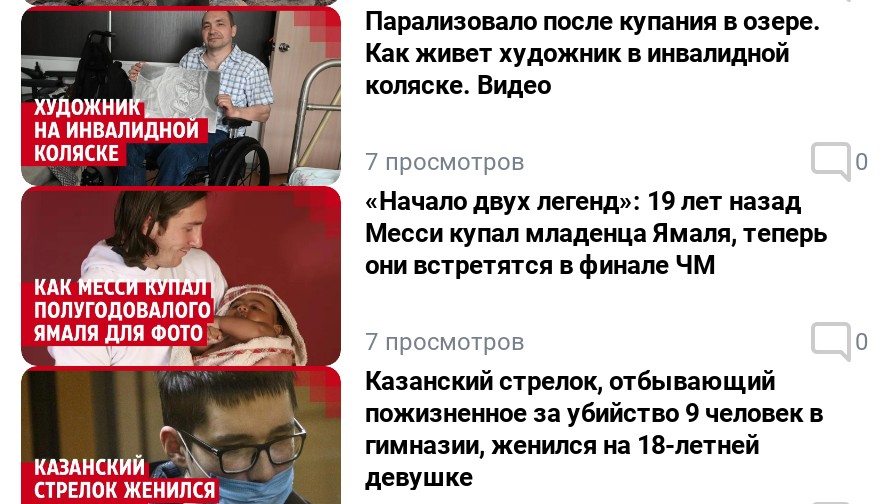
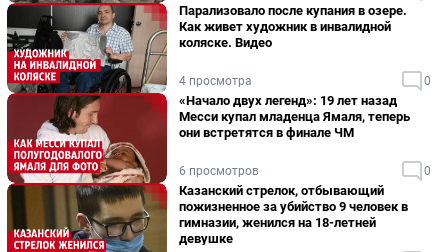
- 7 просмотров
+ 4 просмотра

- 7 просмотров
+ 6 просмотров
